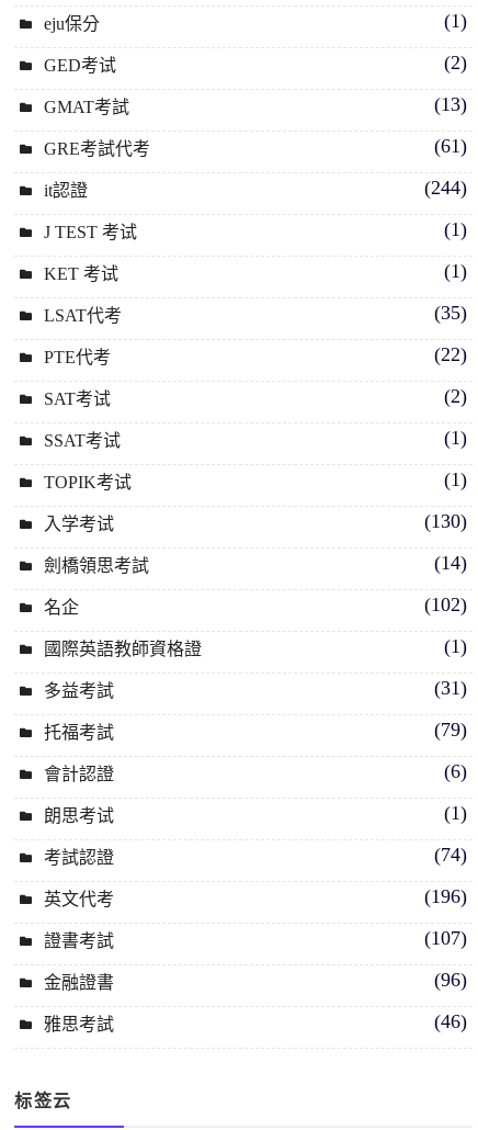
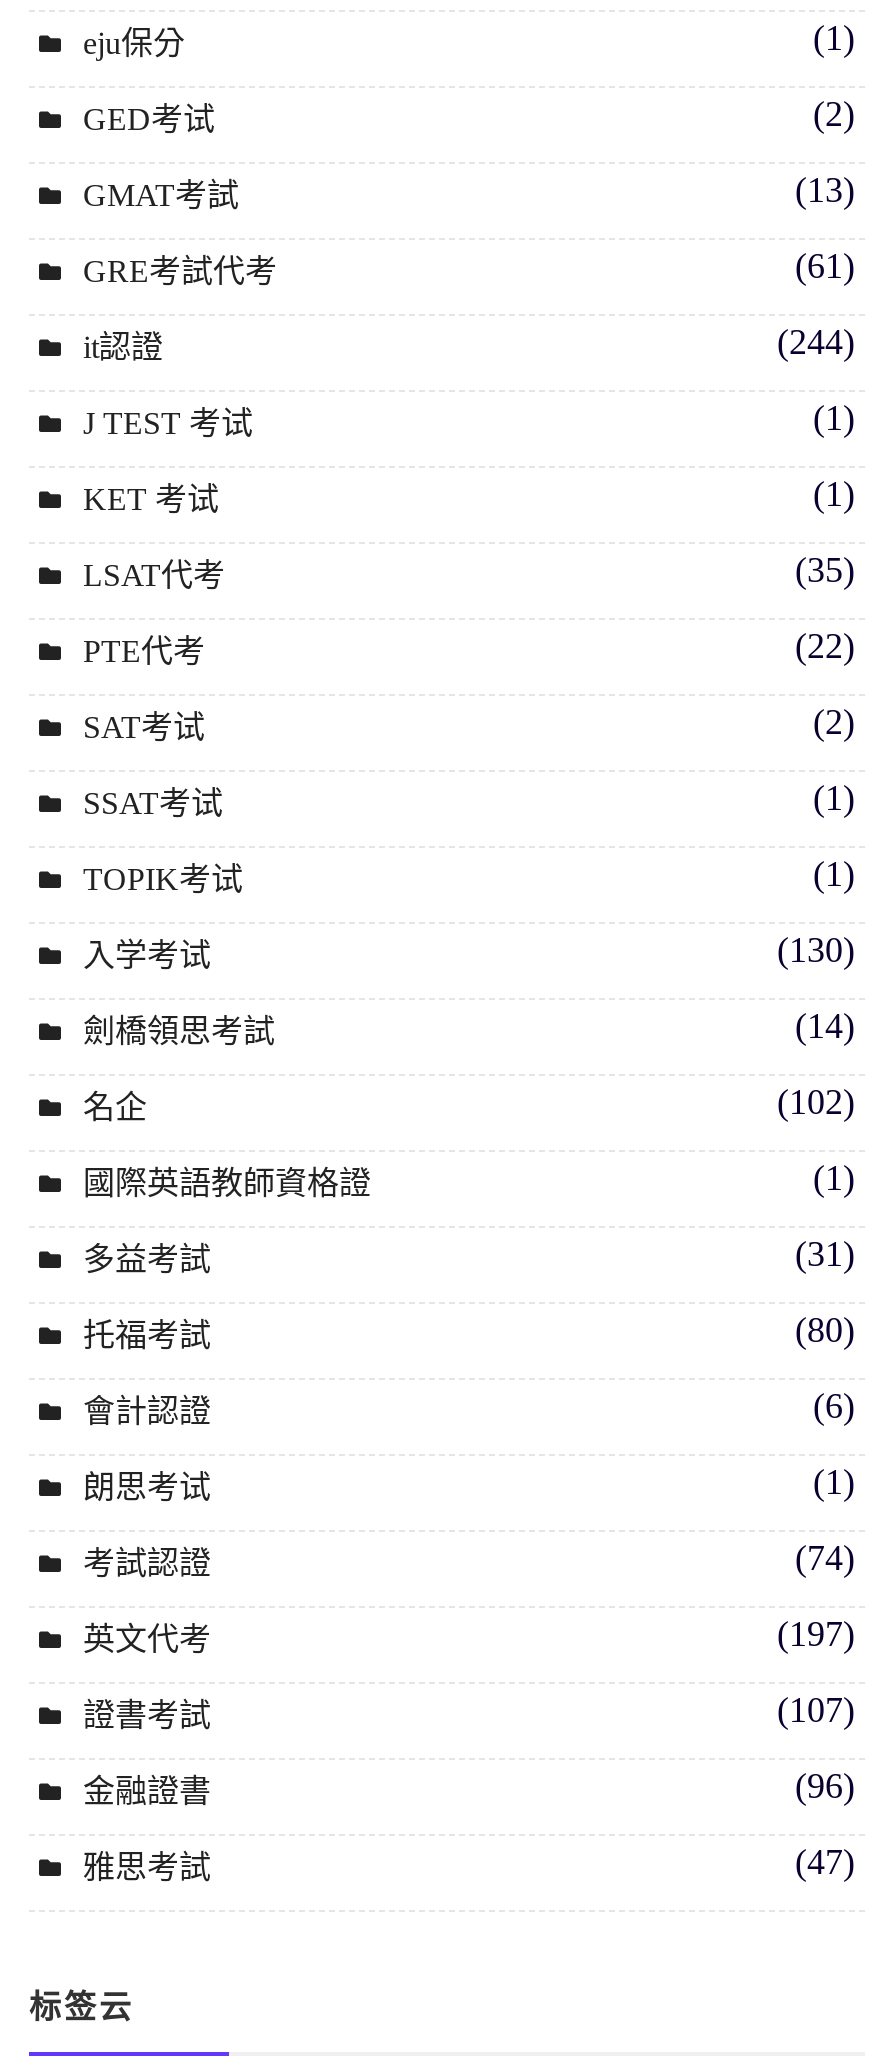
- (79)
+ (80)

- (196)
+ (197)

- (46)
+ (47)
